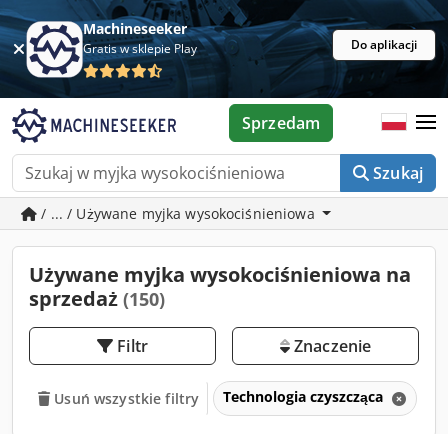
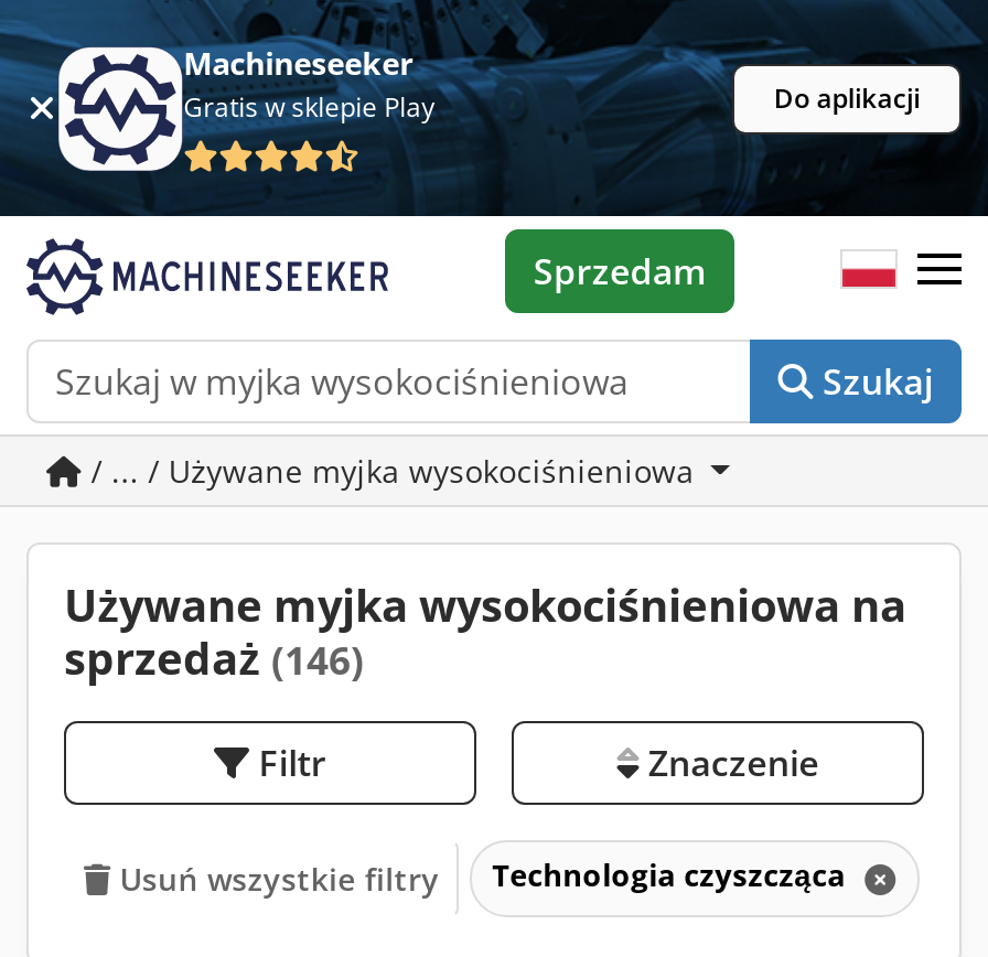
- sprzedaż (150)
+ sprzedaż (146)
